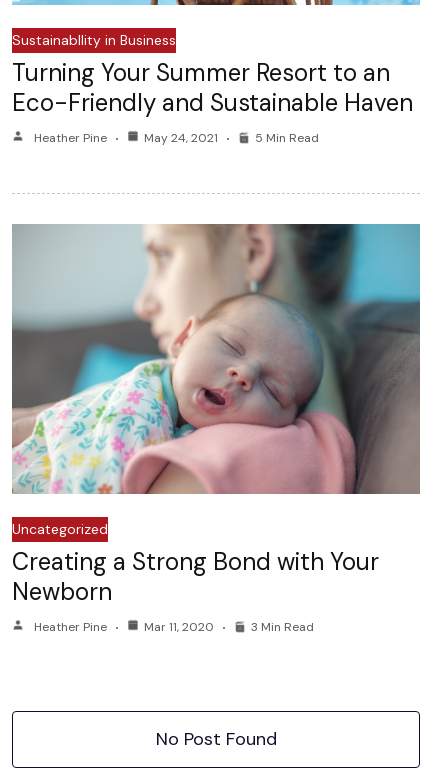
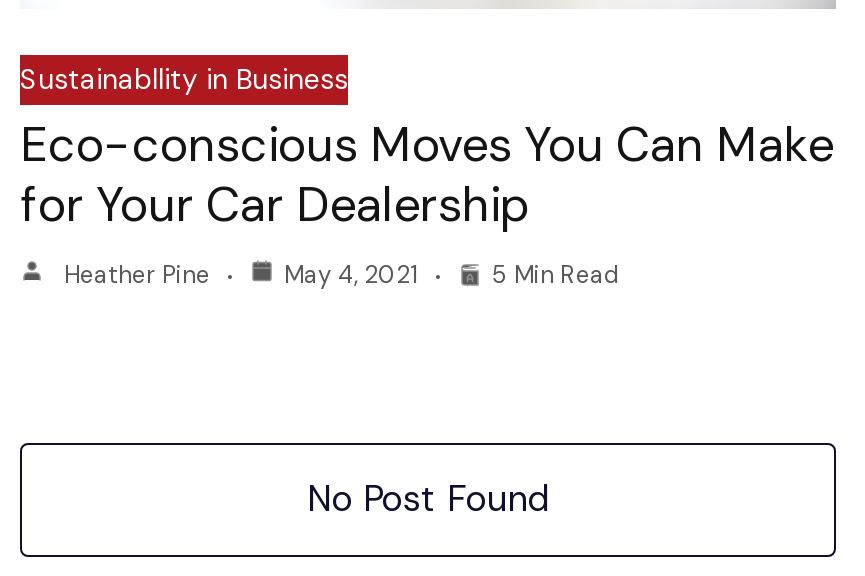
- Turning Your Summer Resort to an
- Eco-Friendly and Sustainable Haven
+ Eco-conscious Moves You Can Make
+ for Your Car Dealership

- May 24, 2021
+ May 4, 2021

- [image]
- Uncategorized
- Creating a Strong Bond with Your
- Newborn
- Heather Pine
- Mar 11, 2020
- 3 Min Read
